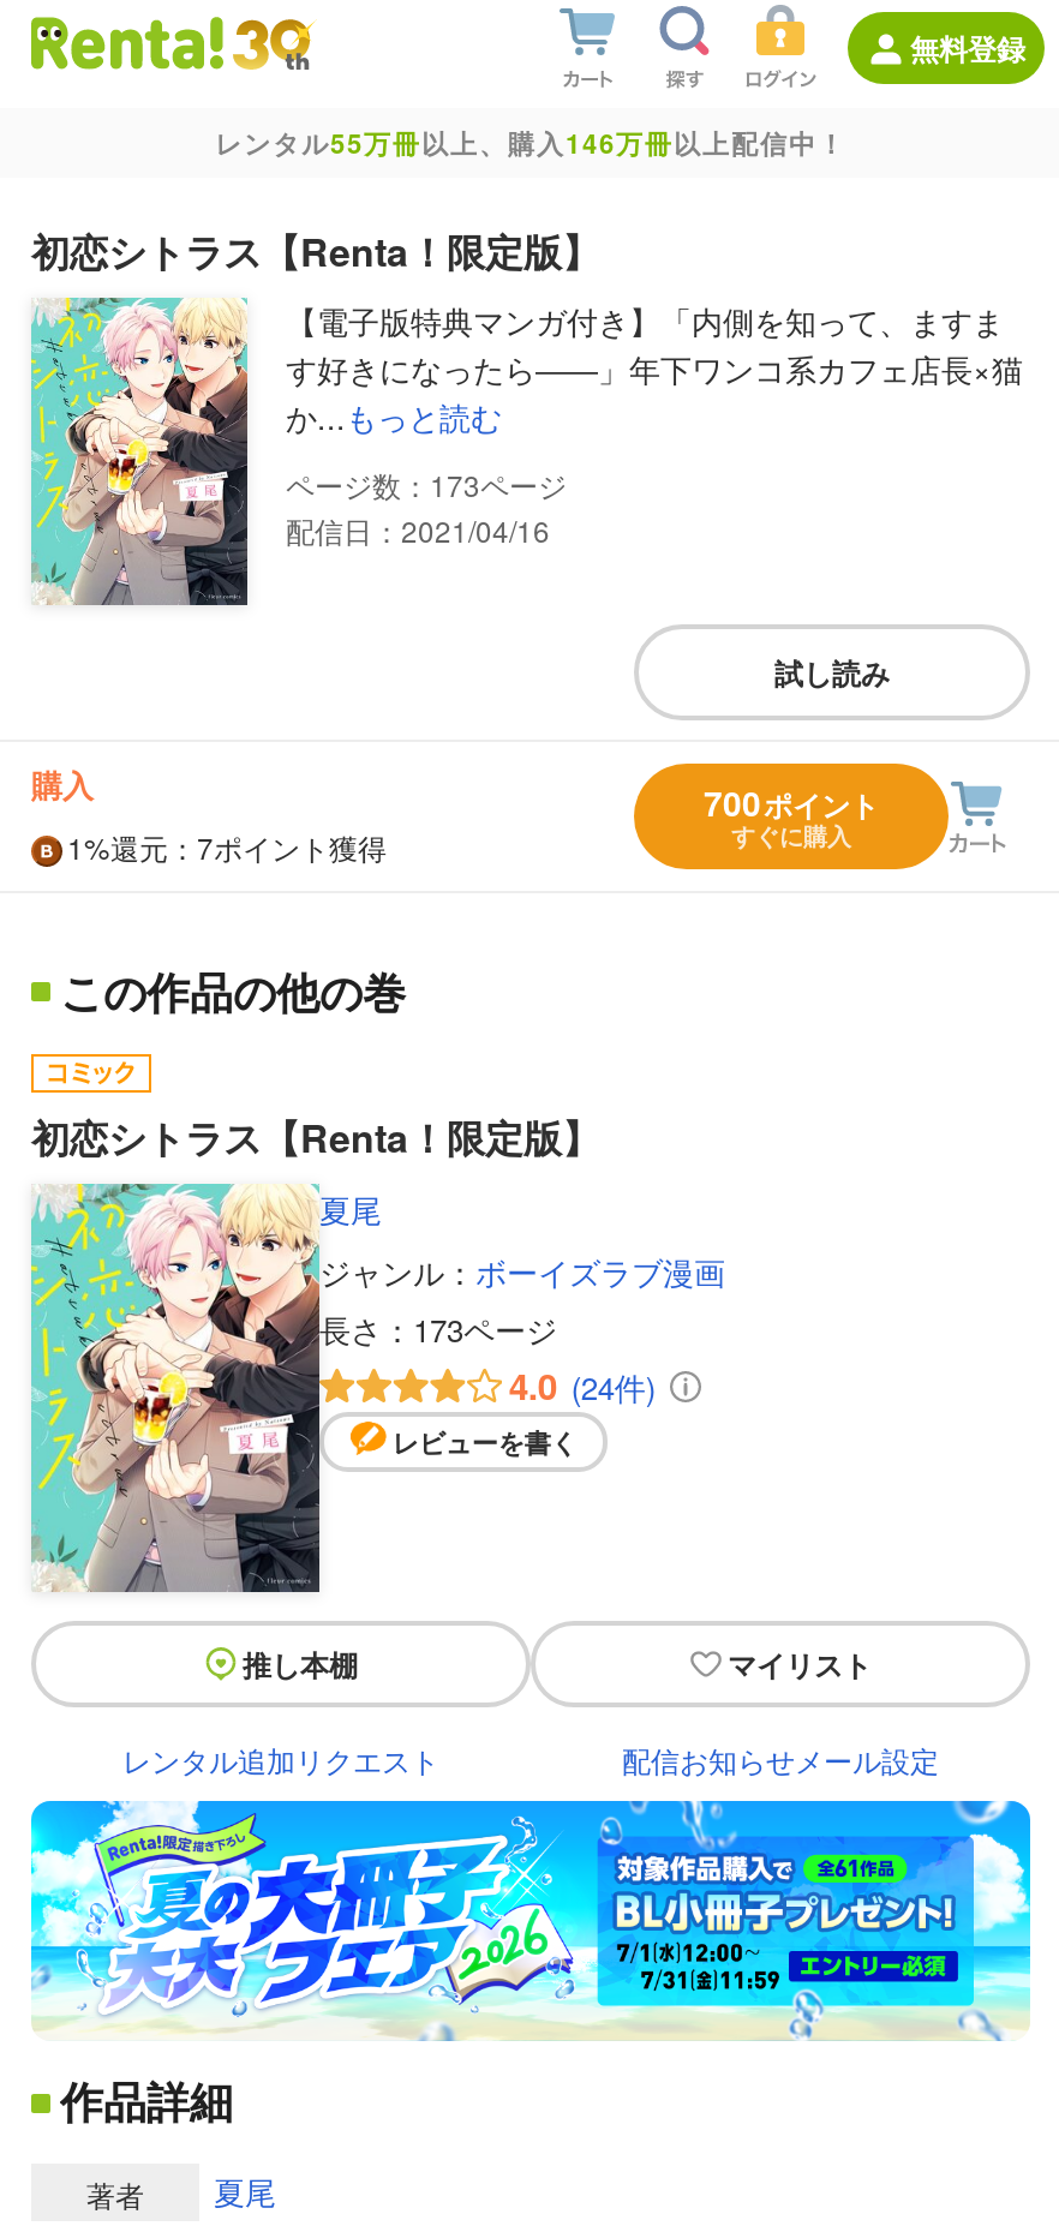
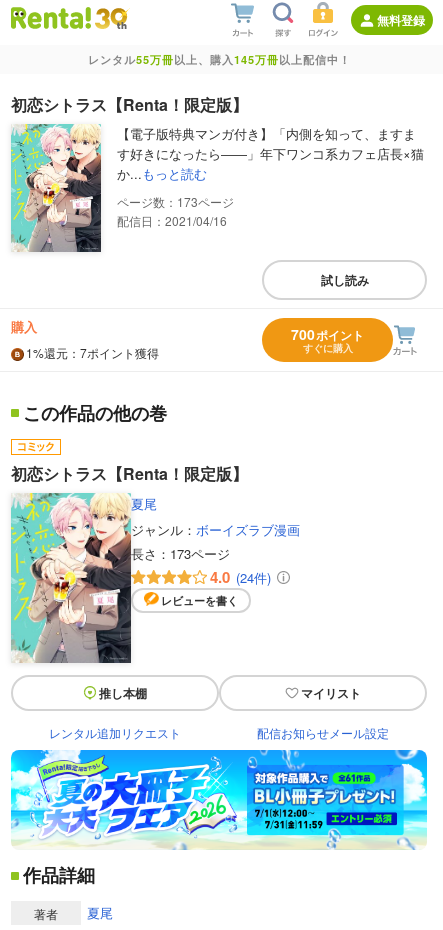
- レンタル55万冊以上、購入146万冊以上配信中！
+ レンタル55万冊以上、購入145万冊以上配信中！
